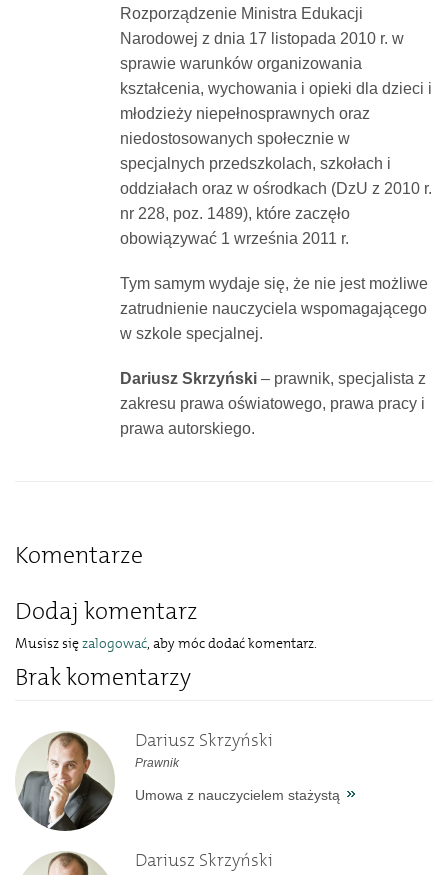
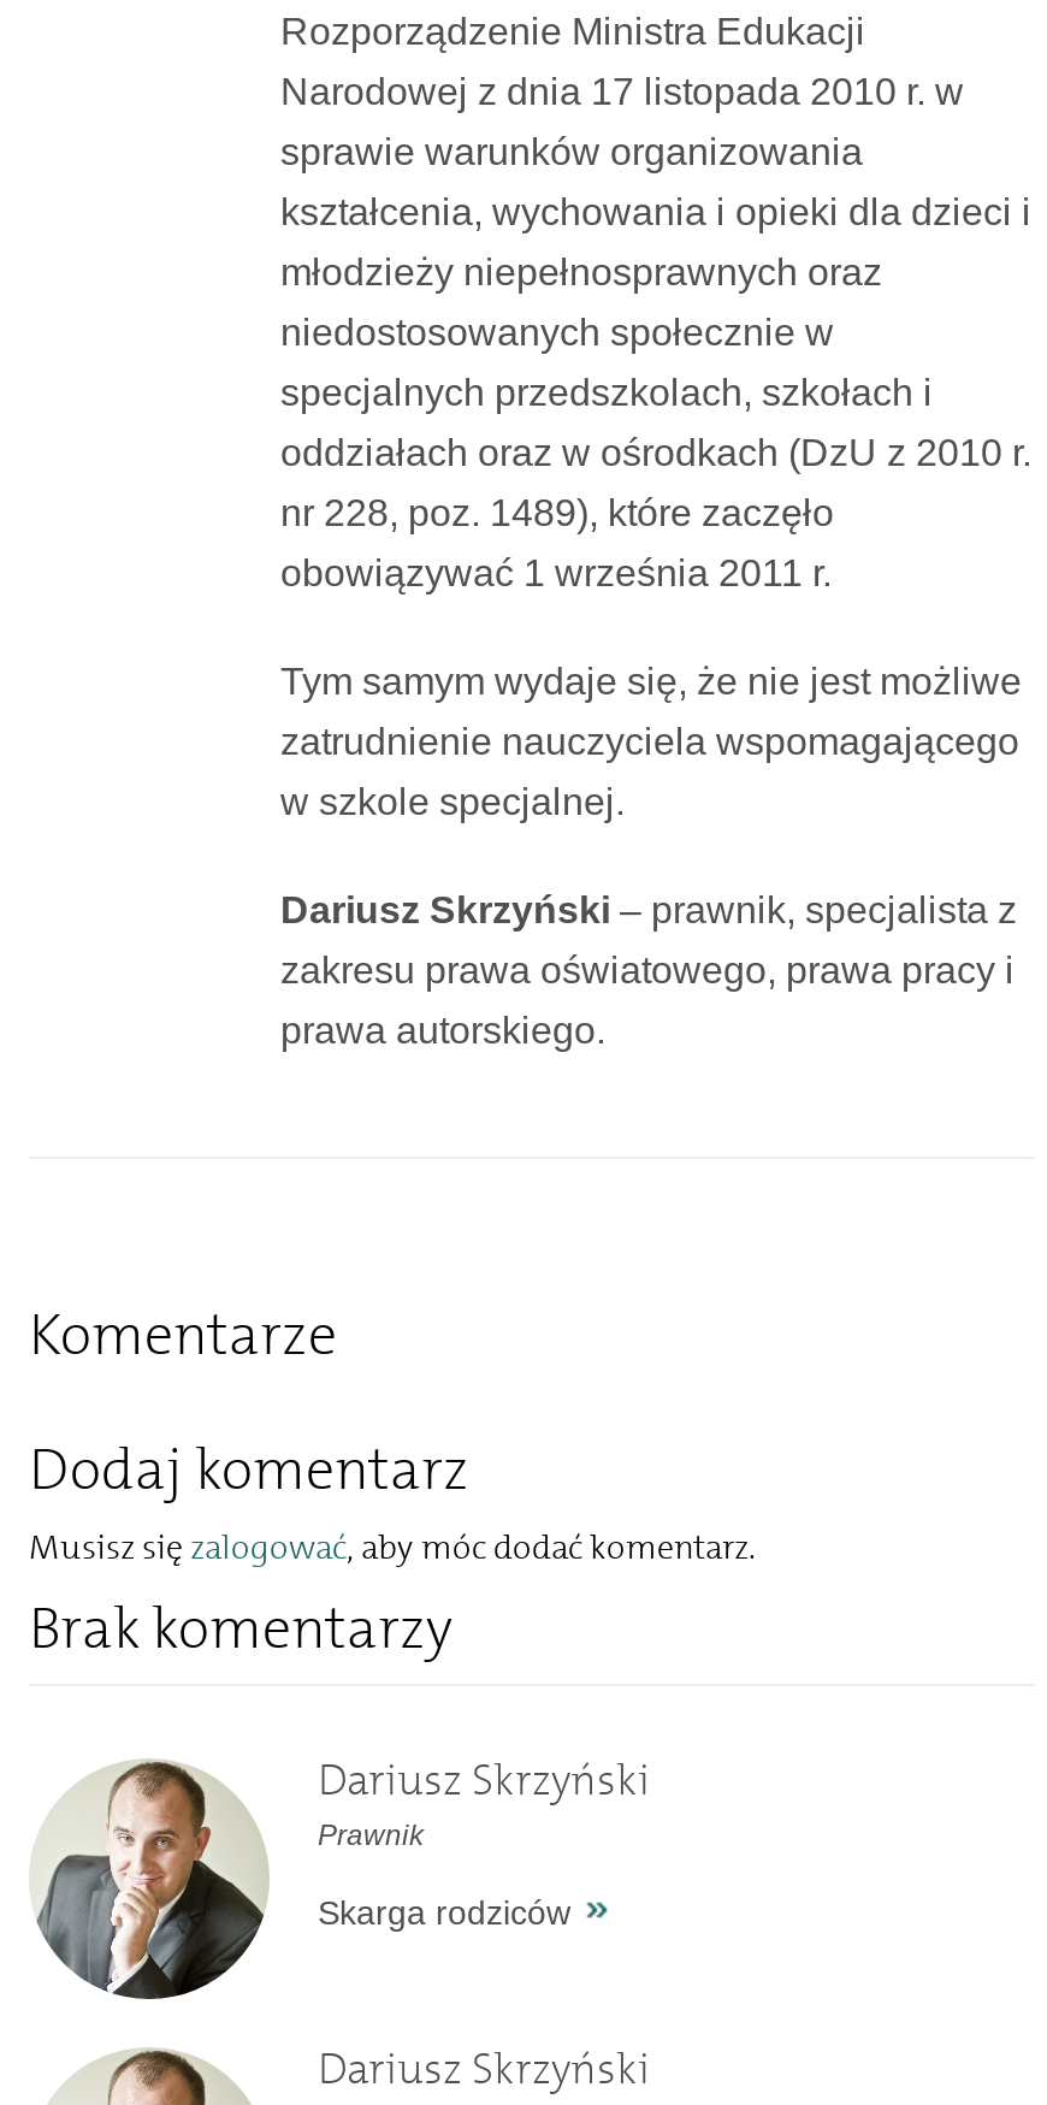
- Umowa z nauczycielem stażystą
+ Skarga rodziców
